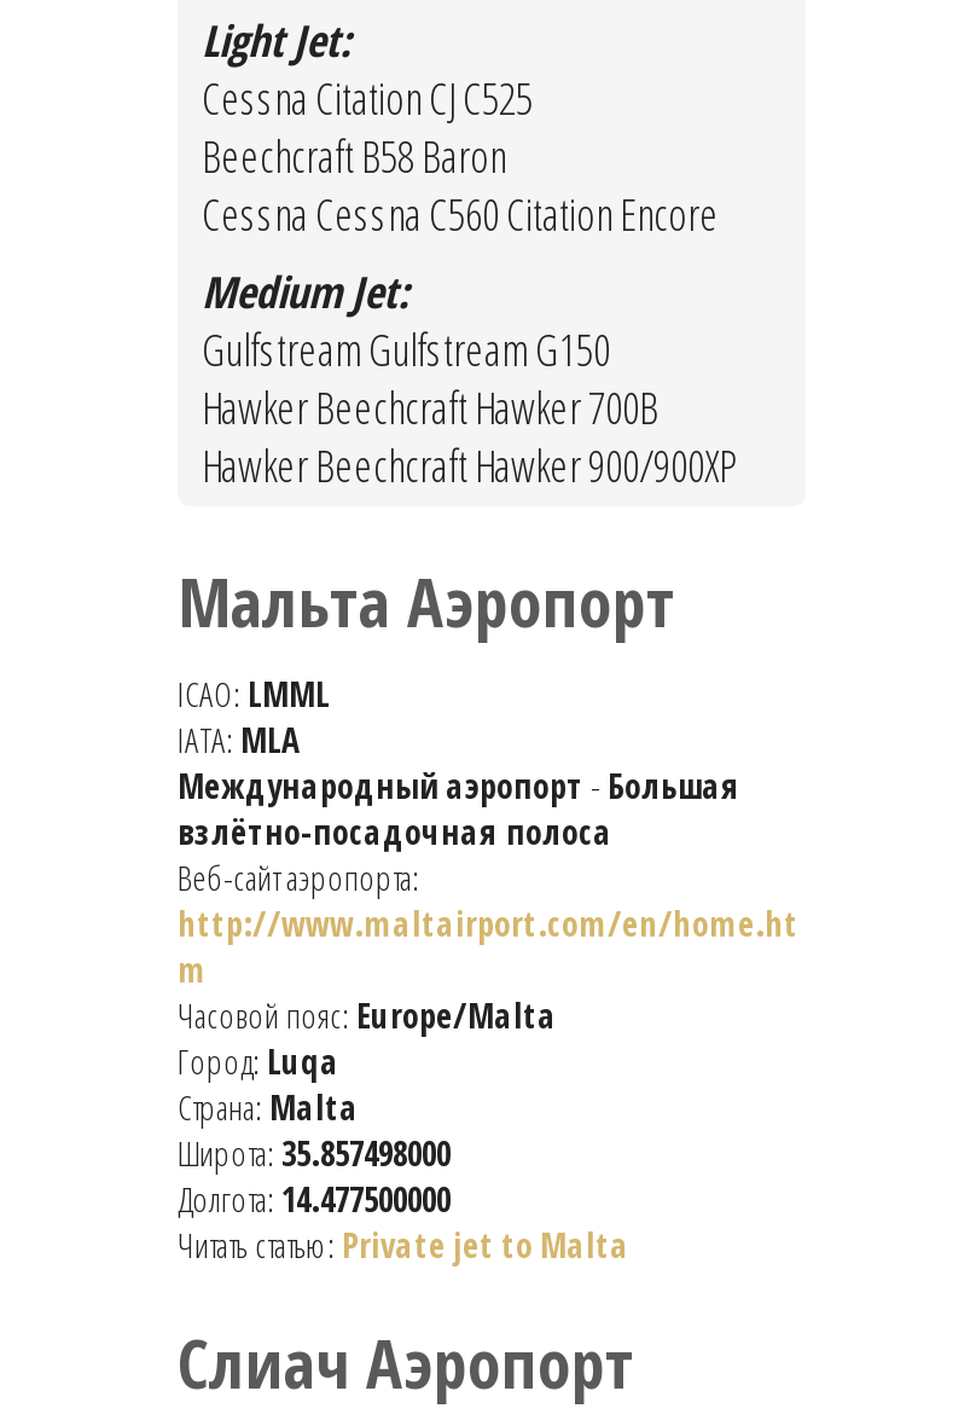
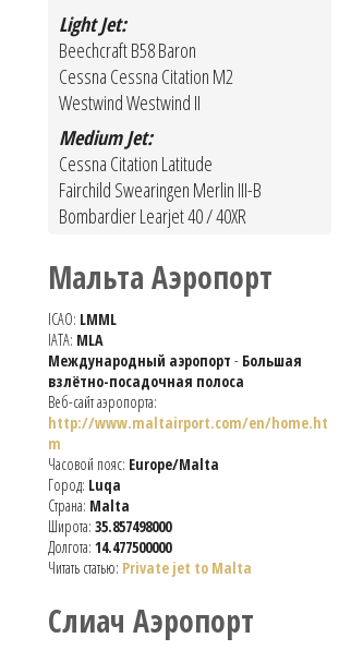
- Cessna Citation CJ C525

moved up: Beechcraft B58 Baron

- Cessna Cessna C560 Citation Encore
+ Cessna Cessna Citation M2
+ Westwind Westwind II

- Gulfstream Gulfstream G150
- Hawker Beechcraft Hawker 700B
- Hawker Beechcraft Hawker 900/900XP
+ Cessna Citation Latitude
+ Fairchild Swearingen Merlin III-B
+ Bombardier Learjet 40 / 40XR
